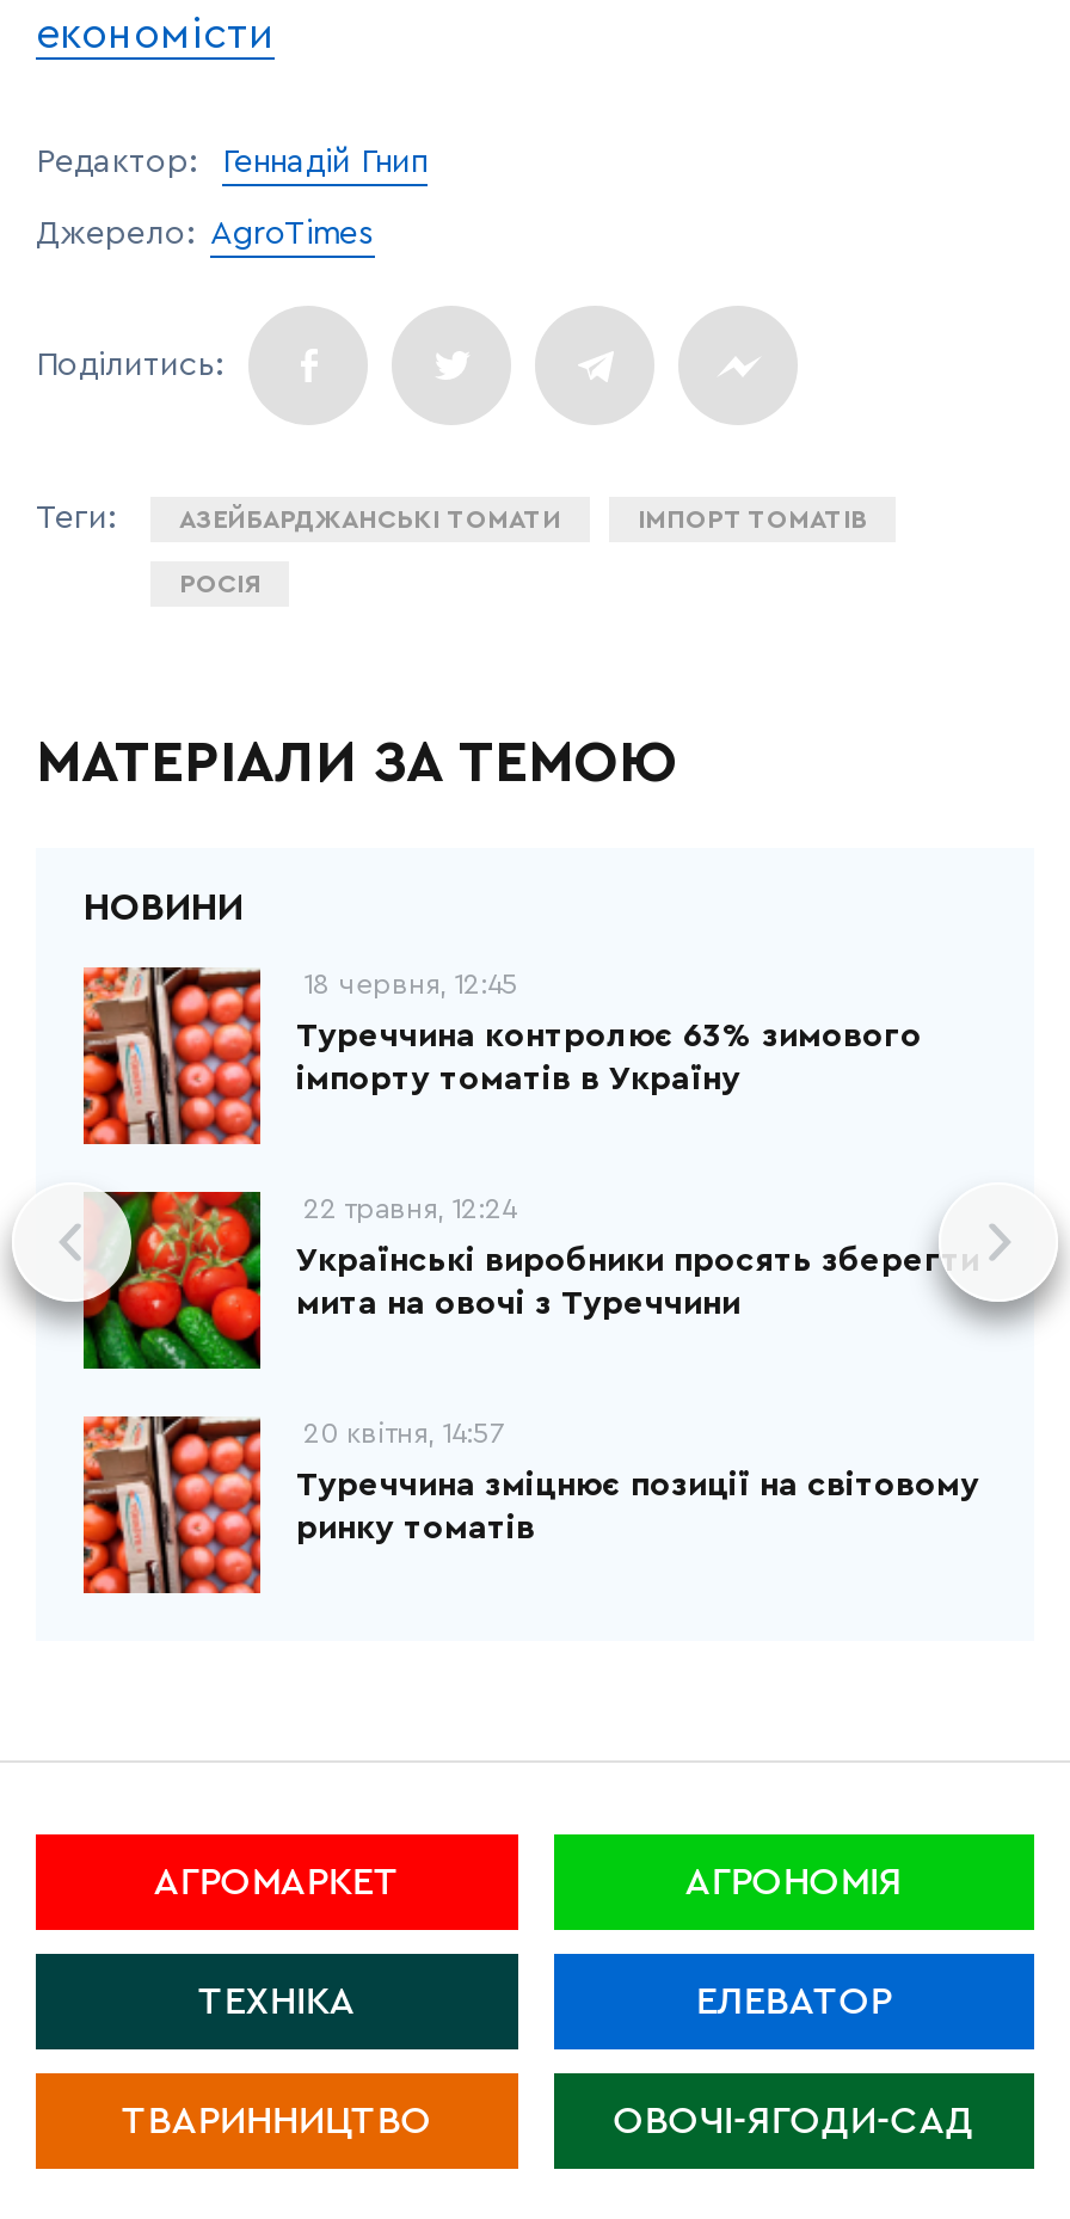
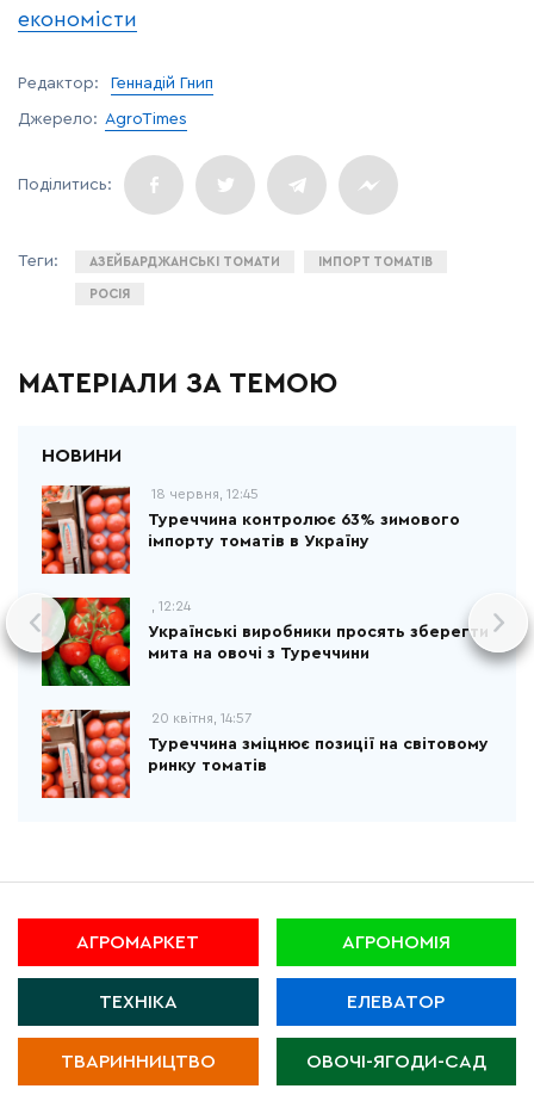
- 22 травня, 12:24
+ , 12:24
